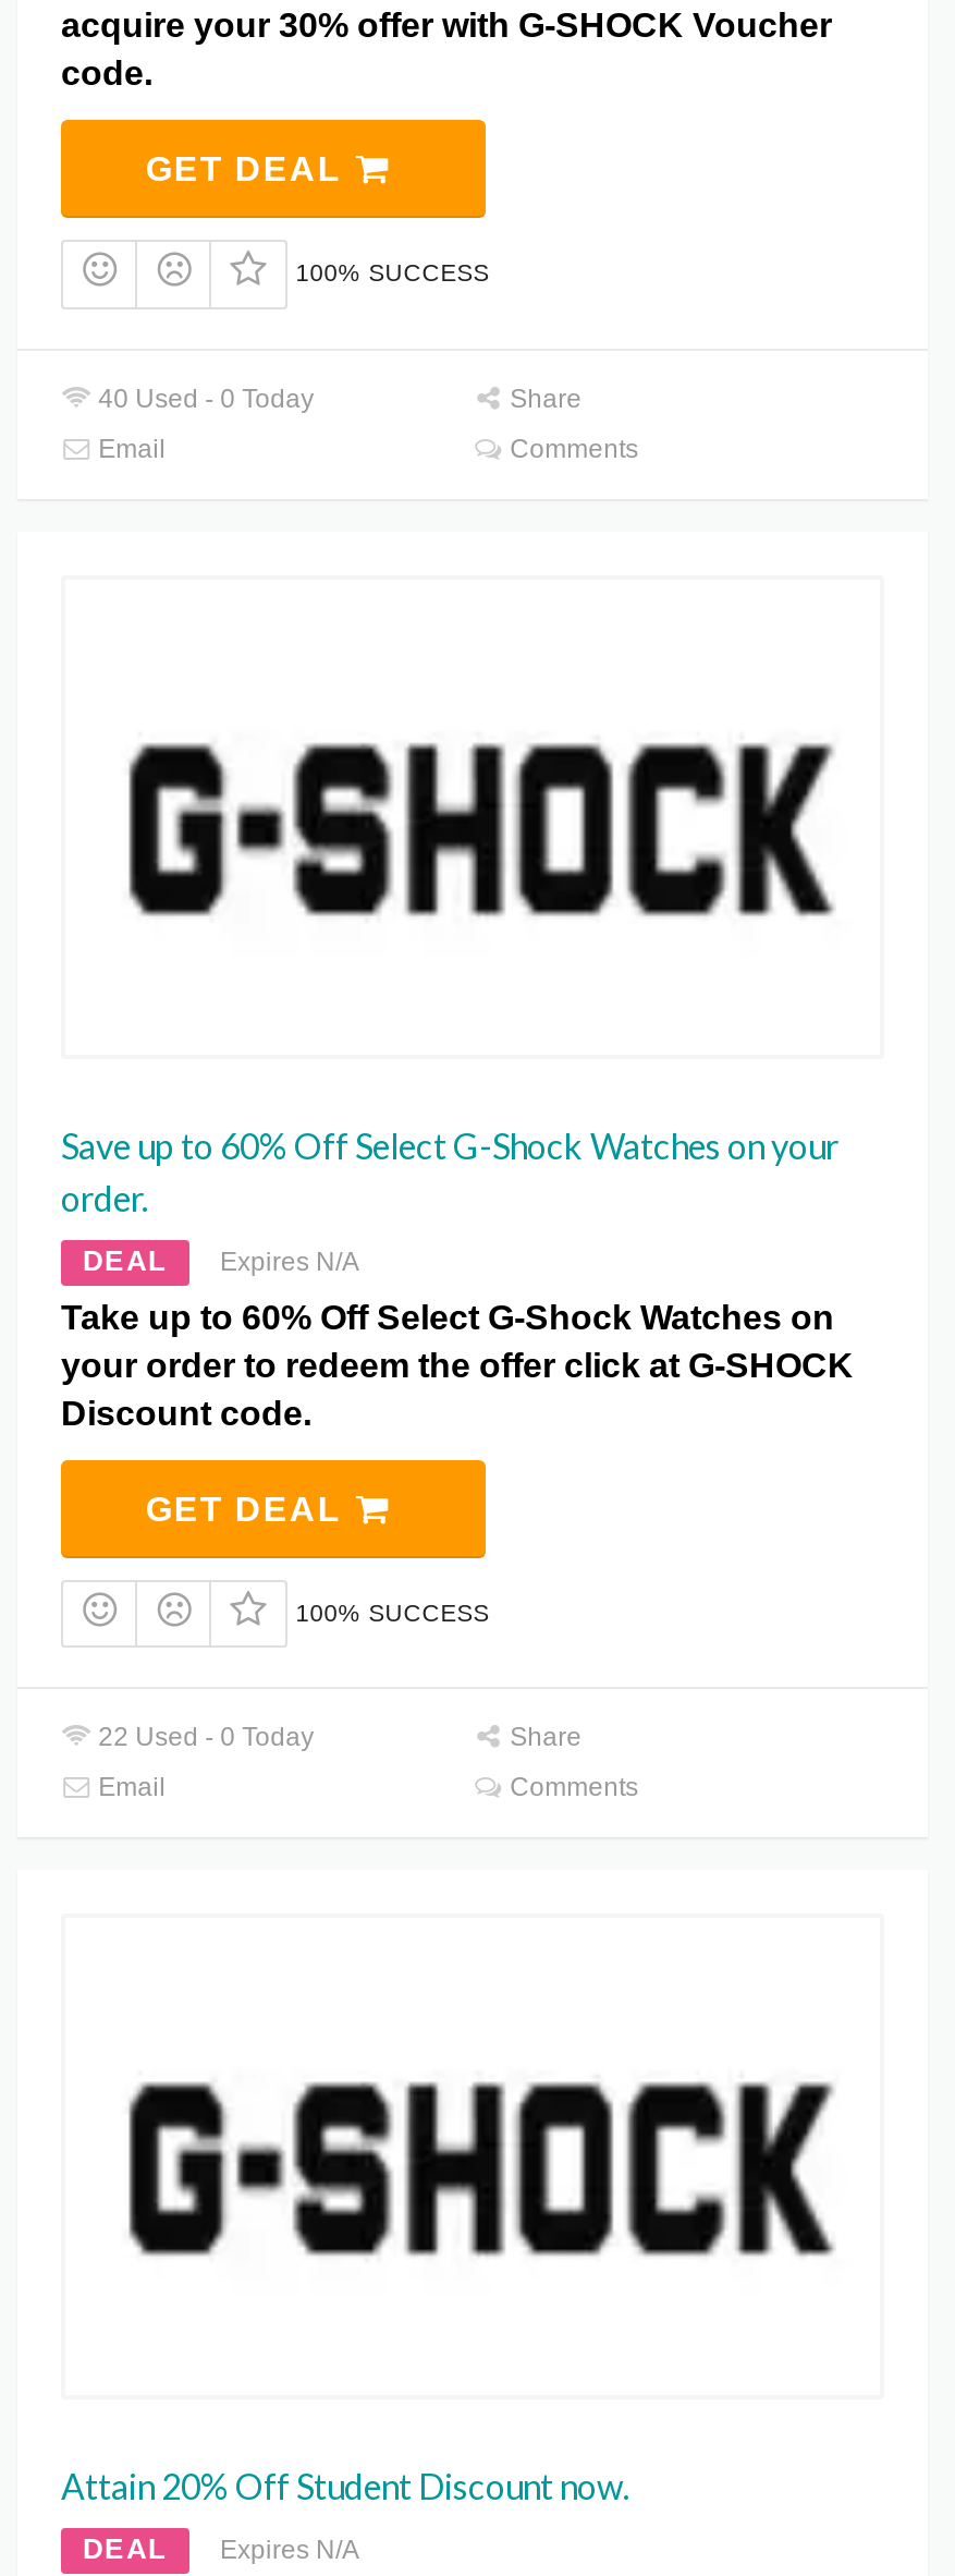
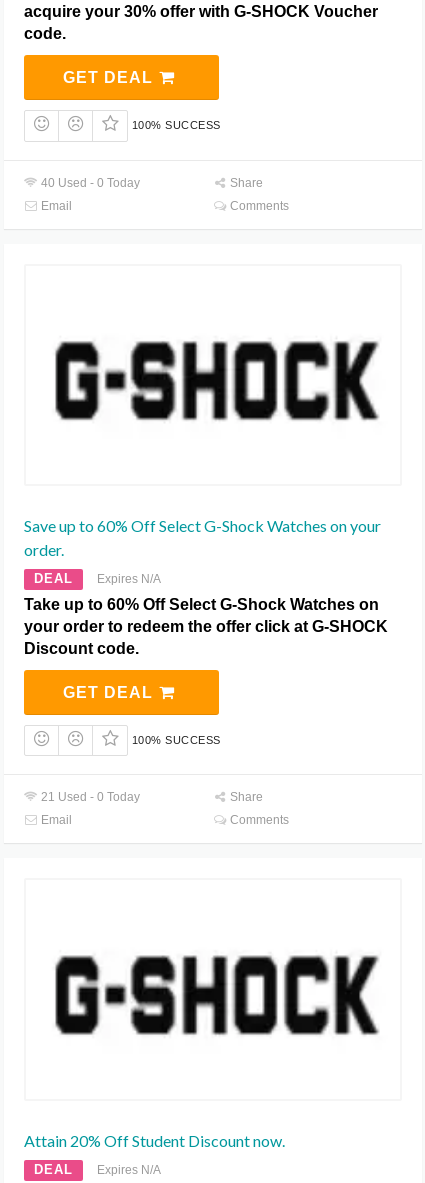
- 22 Used - 0 Today
+ 21 Used - 0 Today
